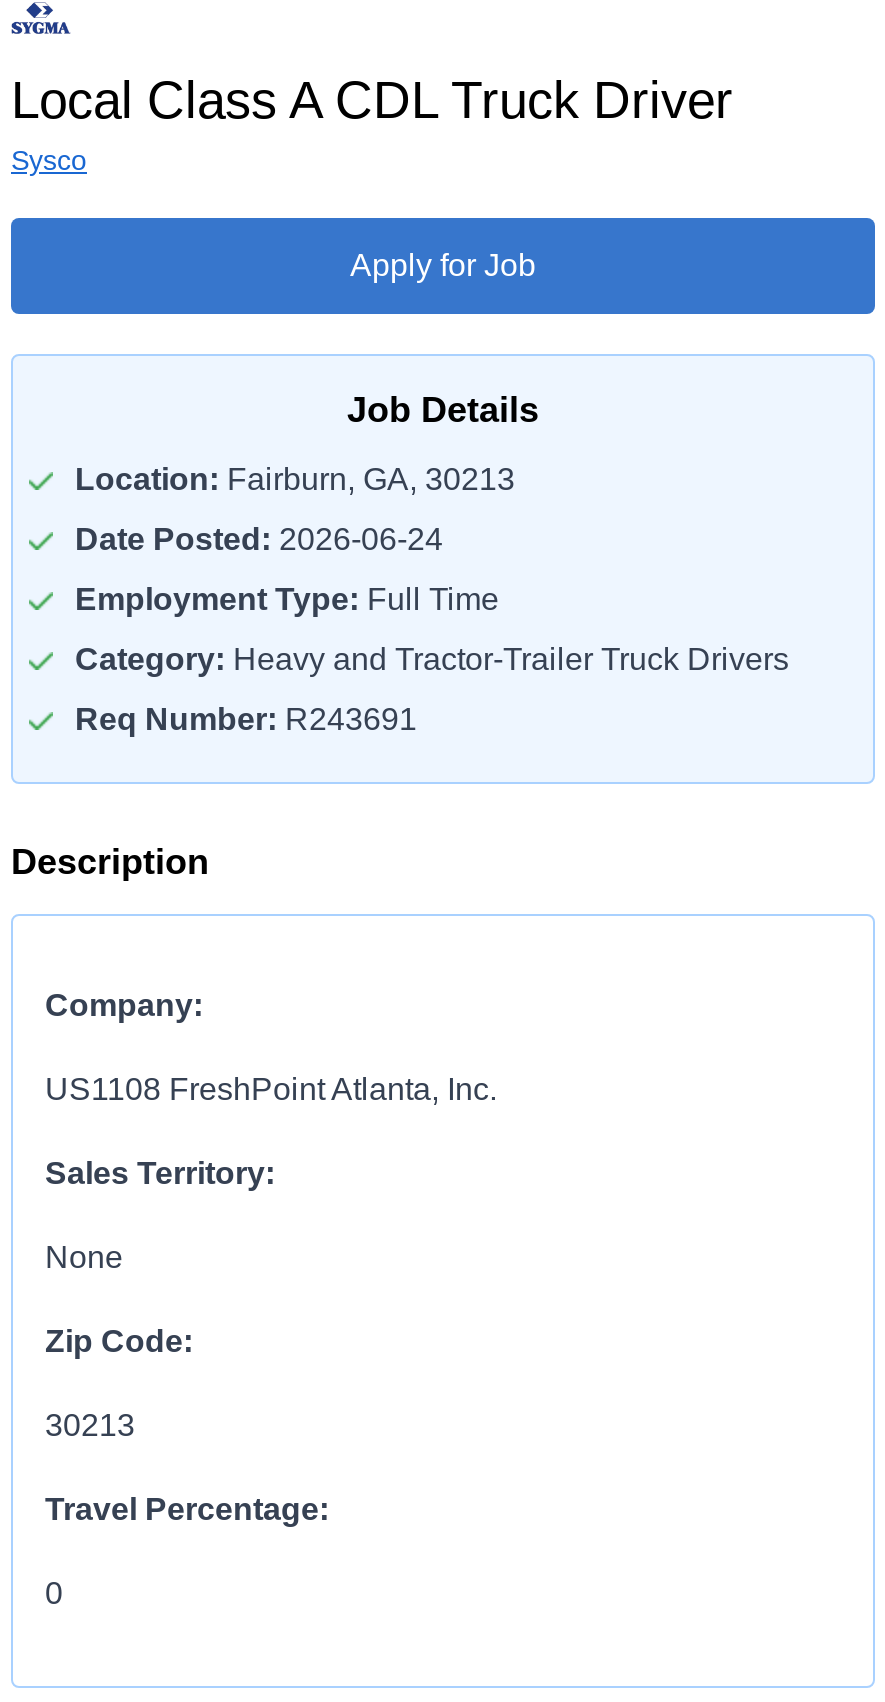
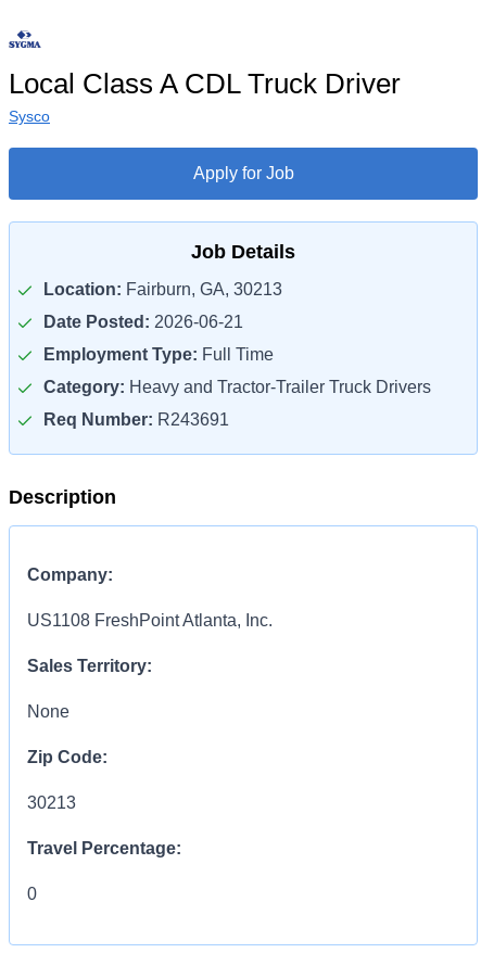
- Date Posted: 2026-06-24
+ Date Posted: 2026-06-21
